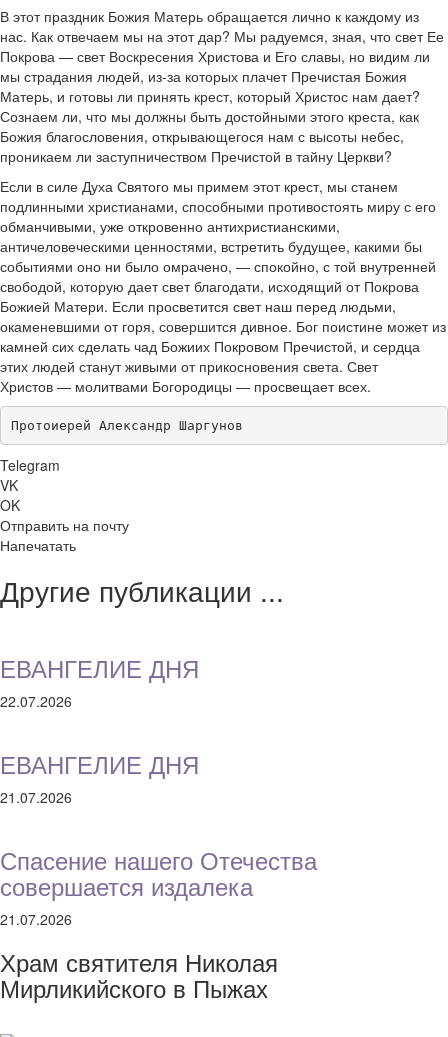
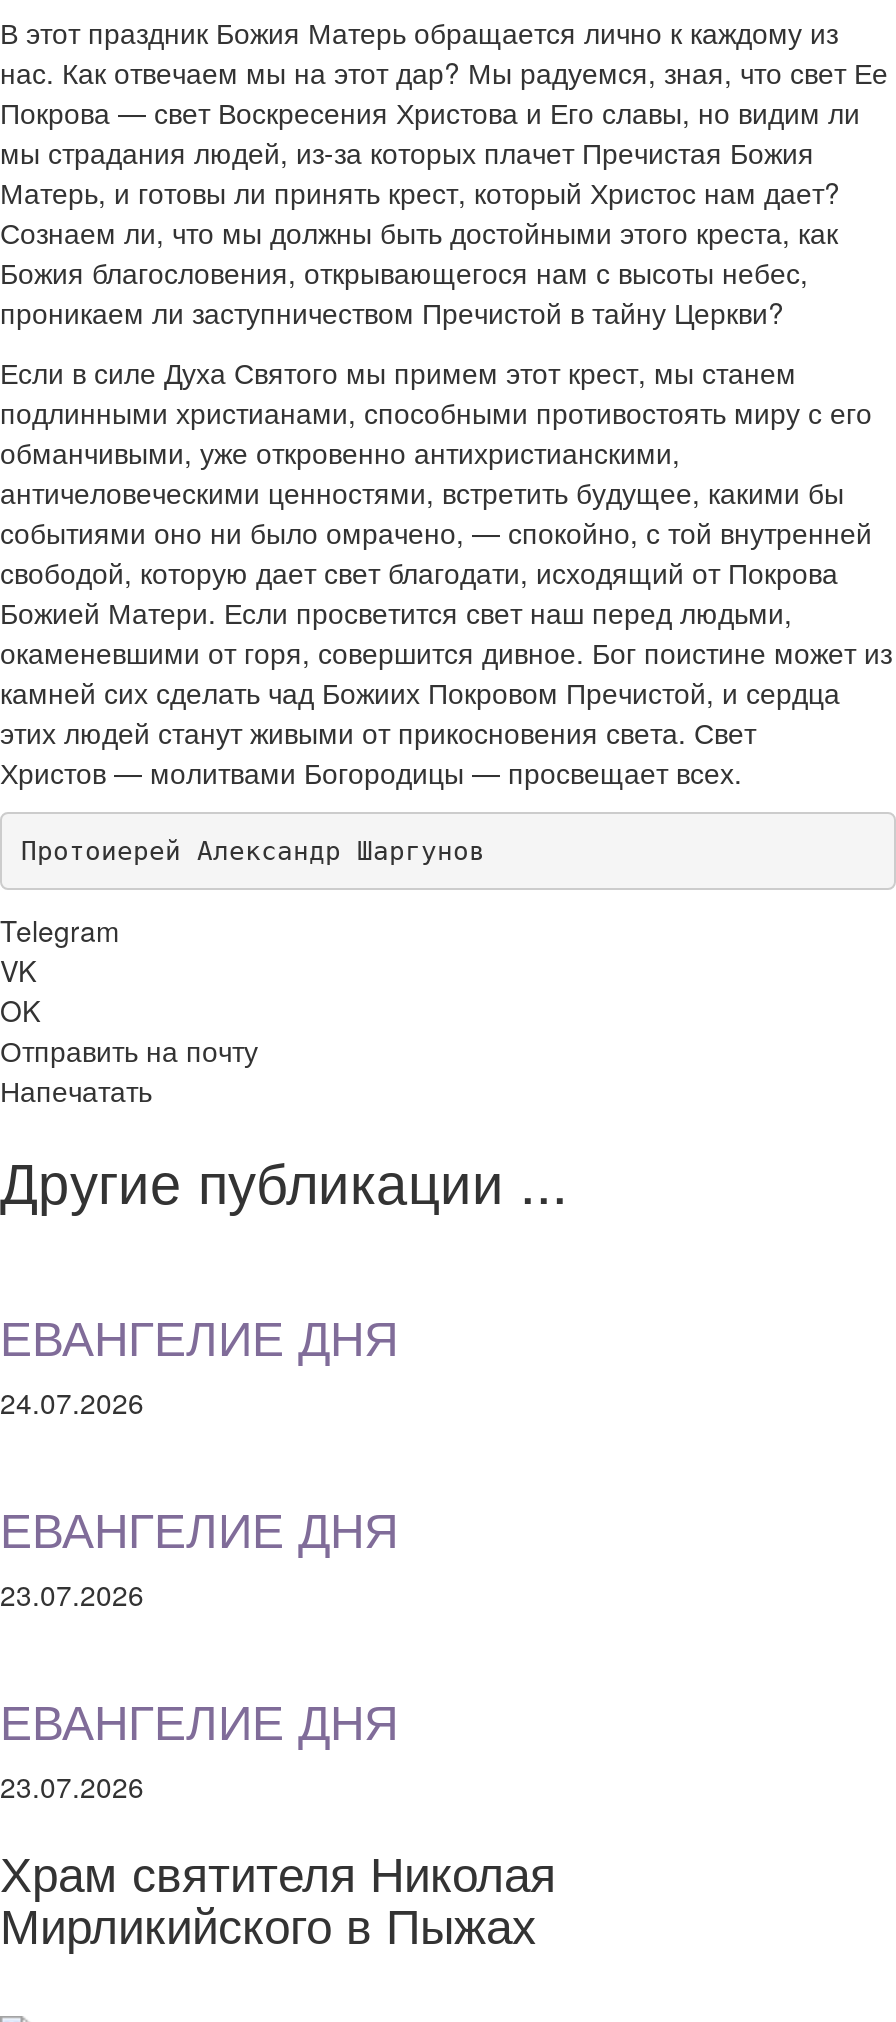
- 22.07.2026
+ 24.07.2026

- 21.07.2026
+ 23.07.2026

- Спасение нашего Отечества
- совершается издалека
- 21.07.2026
+ ЕВАНГЕЛИЕ ДНЯ
+ 23.07.2026
